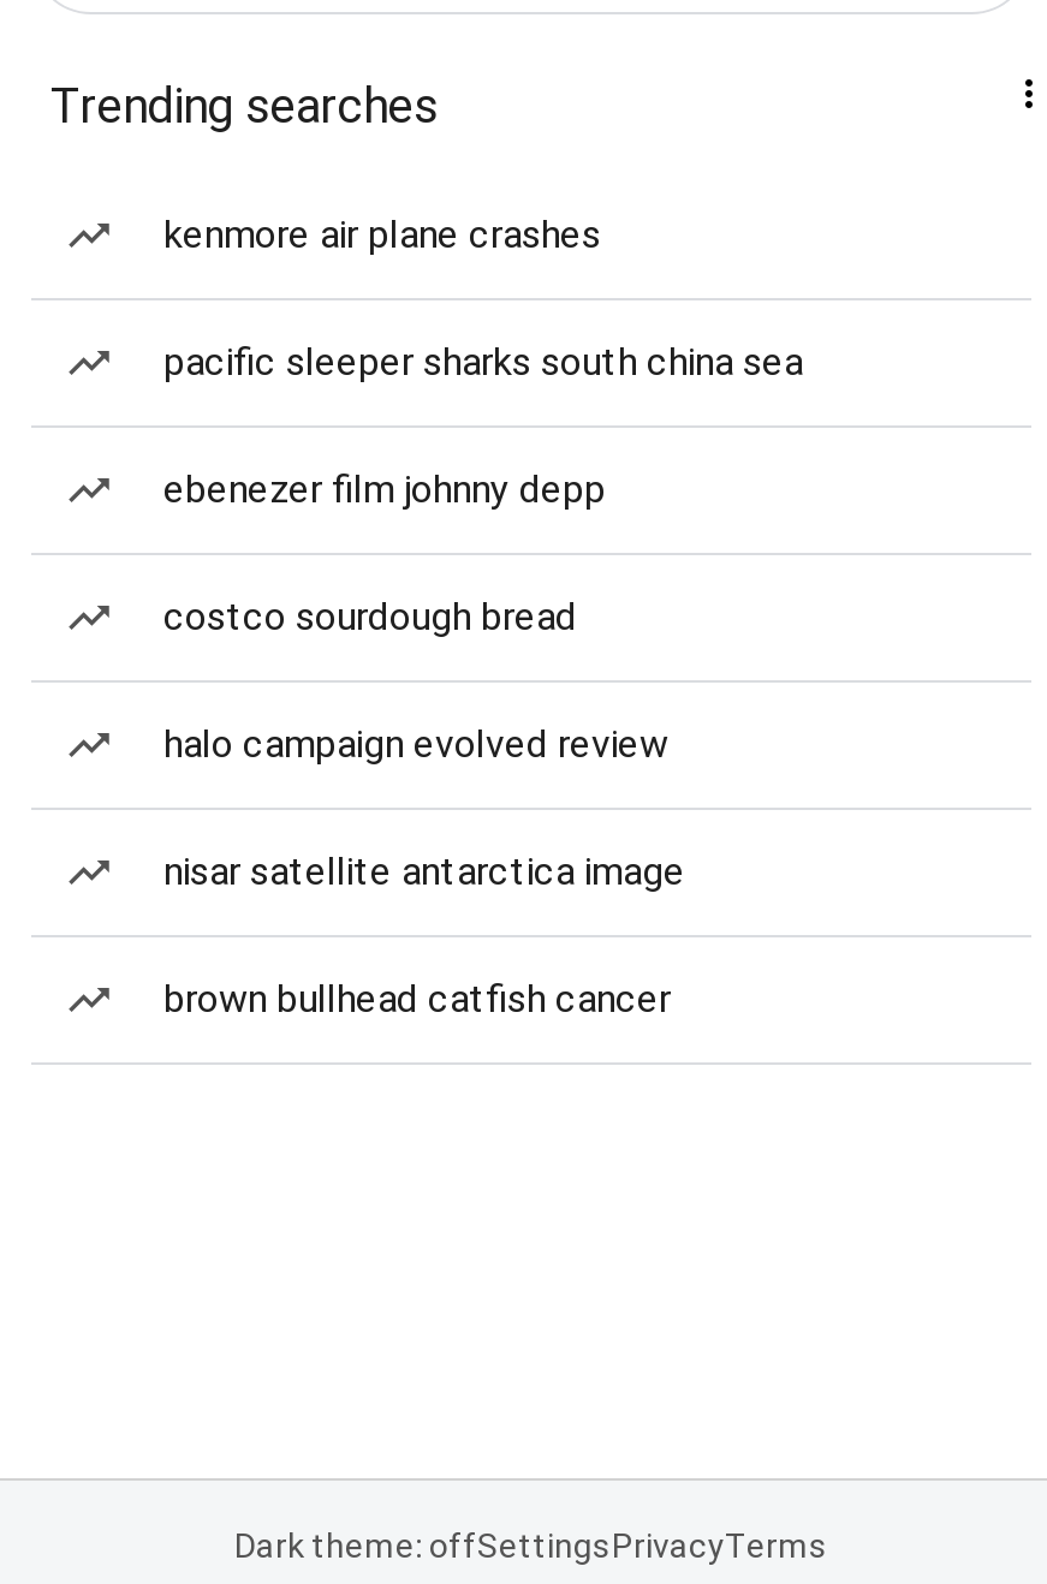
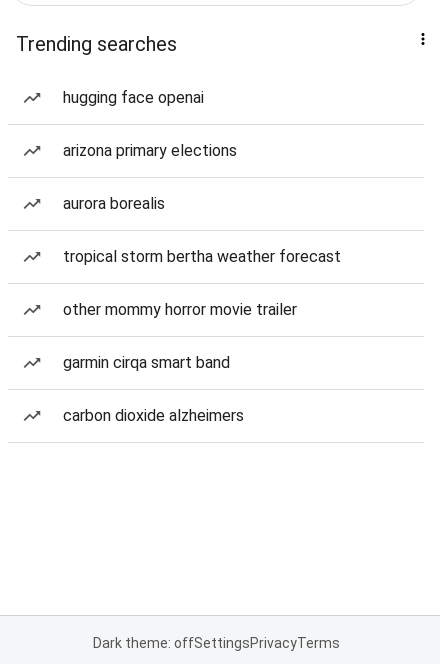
- kenmore air plane crashes
+ hugging face openai

- pacific sleeper sharks south china sea
+ arizona primary elections

- ebenezer film johnny depp
+ aurora borealis

- costco sourdough bread
+ tropical storm bertha weather forecast

- halo campaign evolved review
+ other mommy horror movie trailer

- nisar satellite antarctica image
+ garmin cirqa smart band

- brown bullhead catfish cancer
+ carbon dioxide alzheimers
